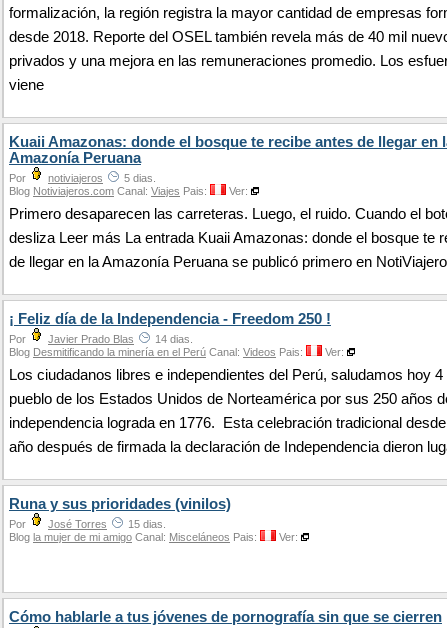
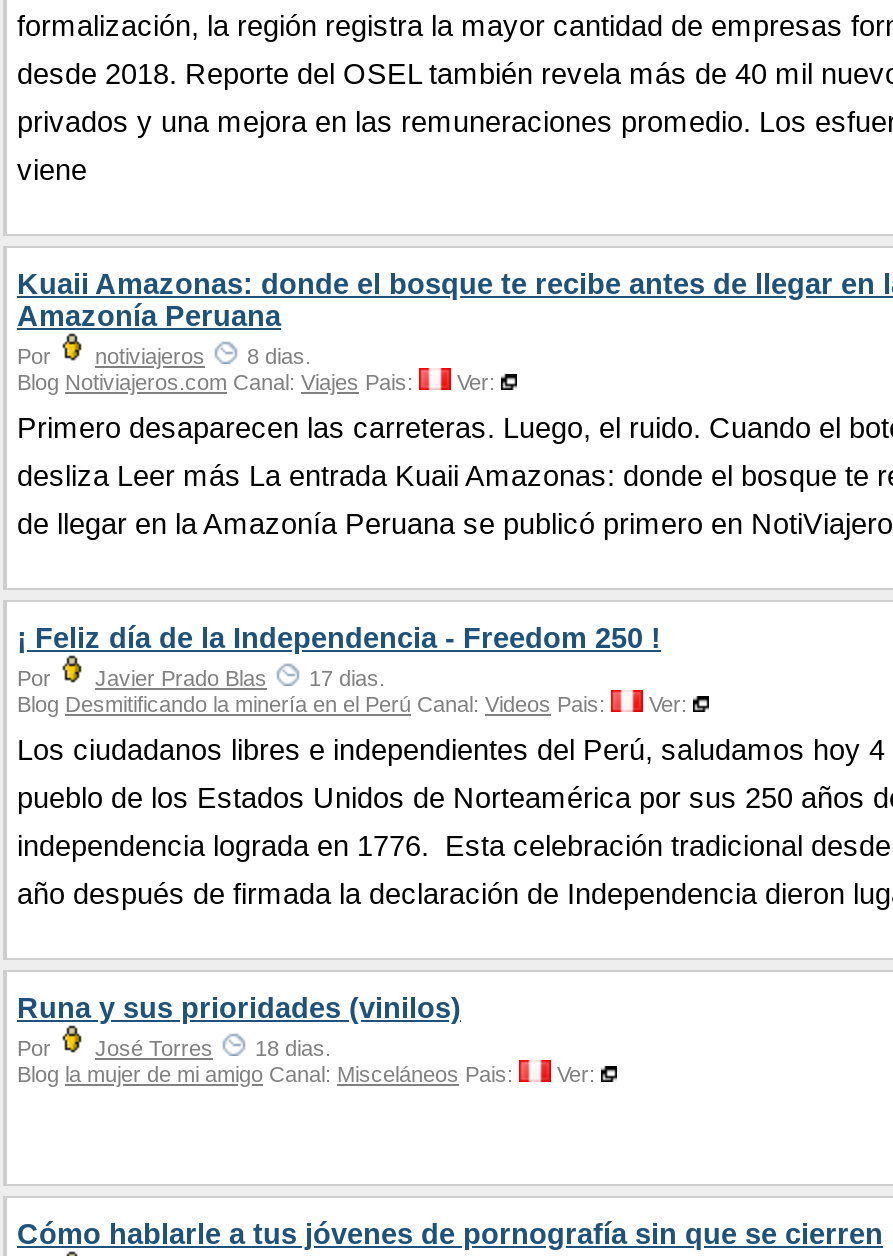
- Por notiviajeros 5 dias.
+ Por notiviajeros 8 dias.

- Por Javier Prado Blas 14 dias.
+ Por Javier Prado Blas 17 dias.

- Por José Torres 15 dias.
+ Por José Torres 18 dias.
